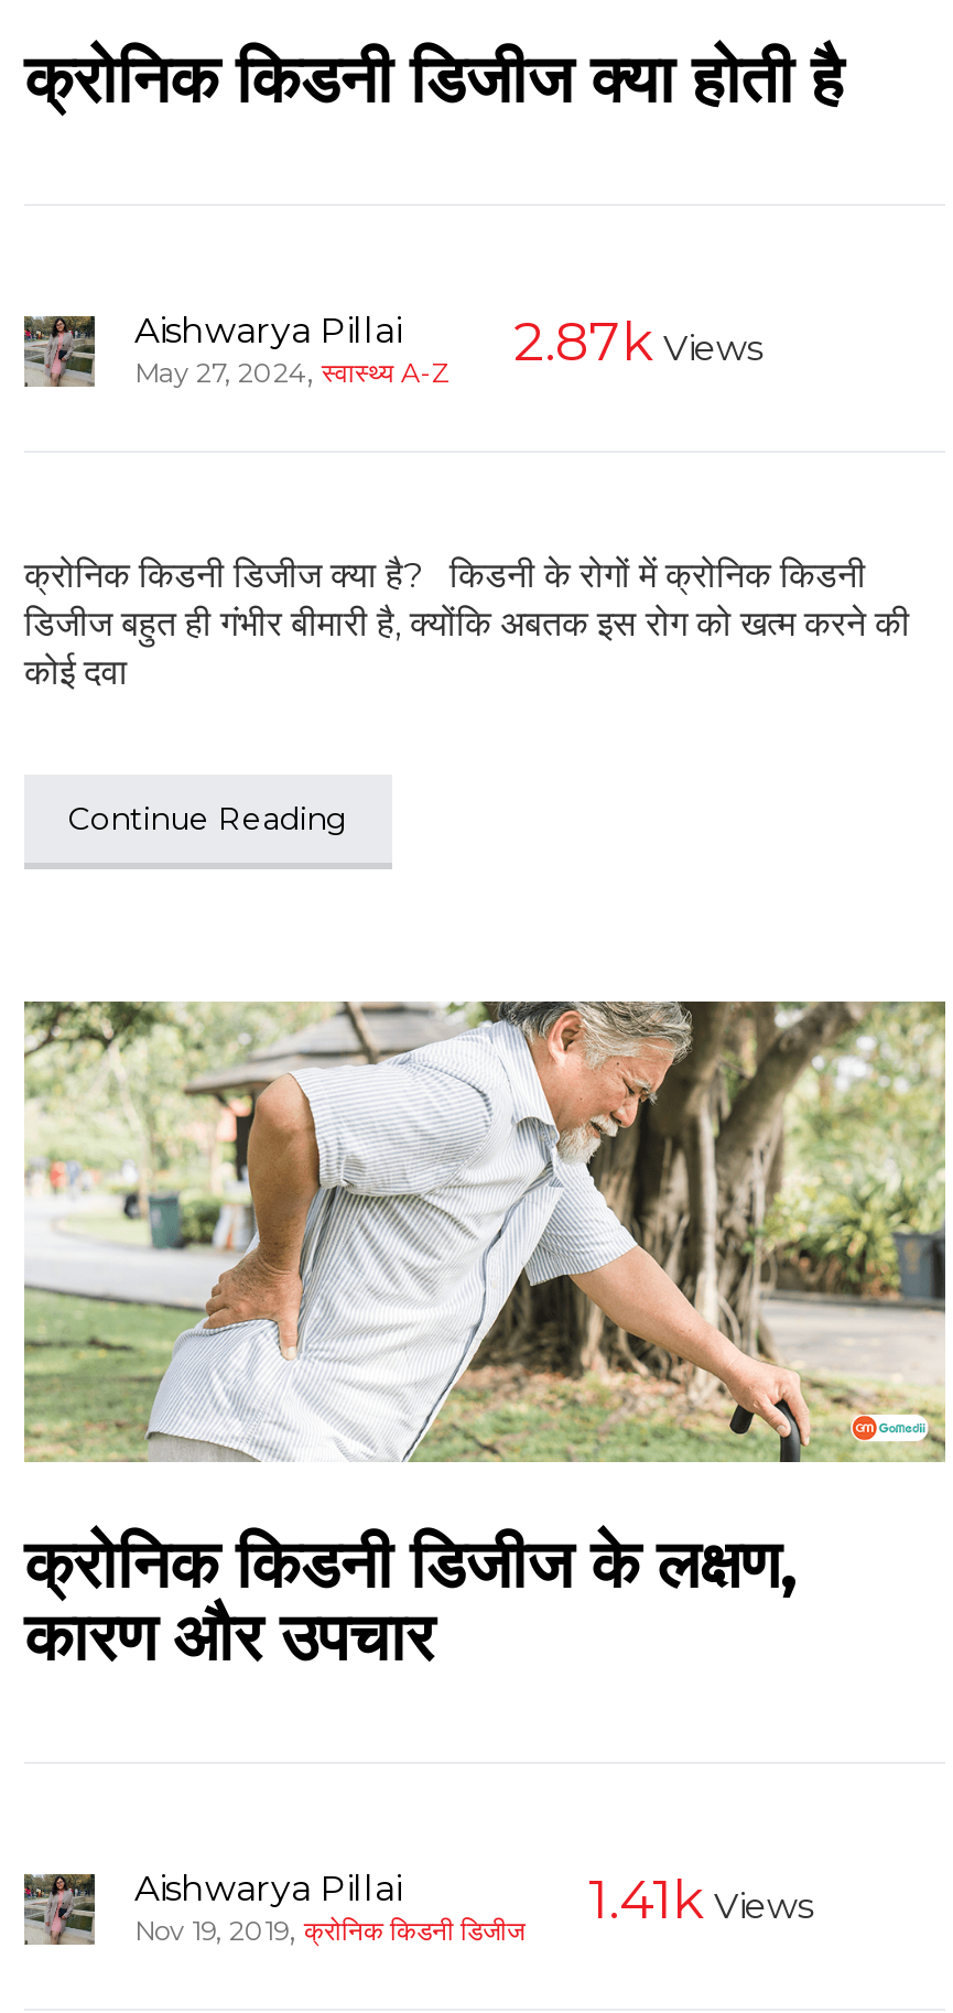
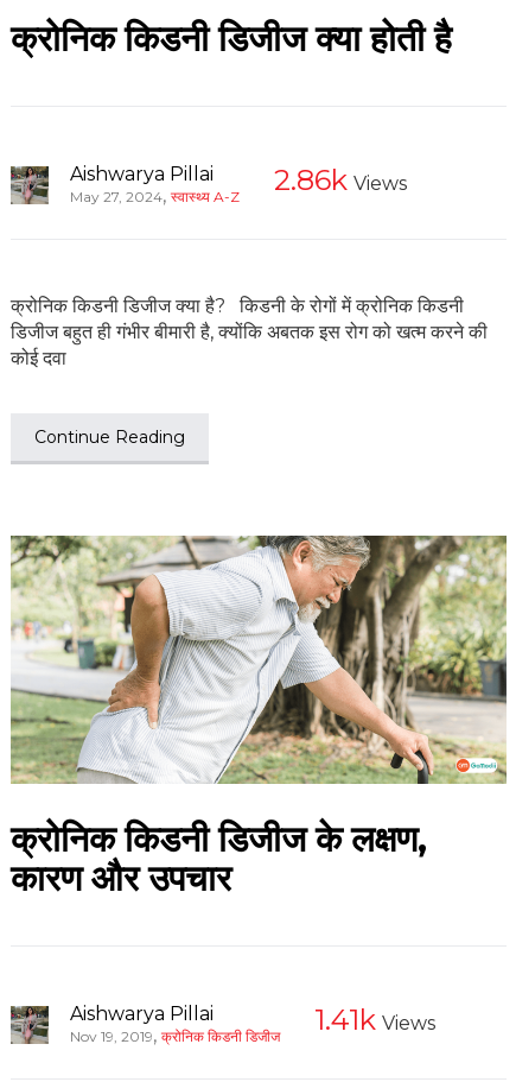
- May 27, 2024, स्वास्थ्य A-Z 2.87k Views
+ May 27, 2024, स्वास्थ्य A-Z 2.86k Views
